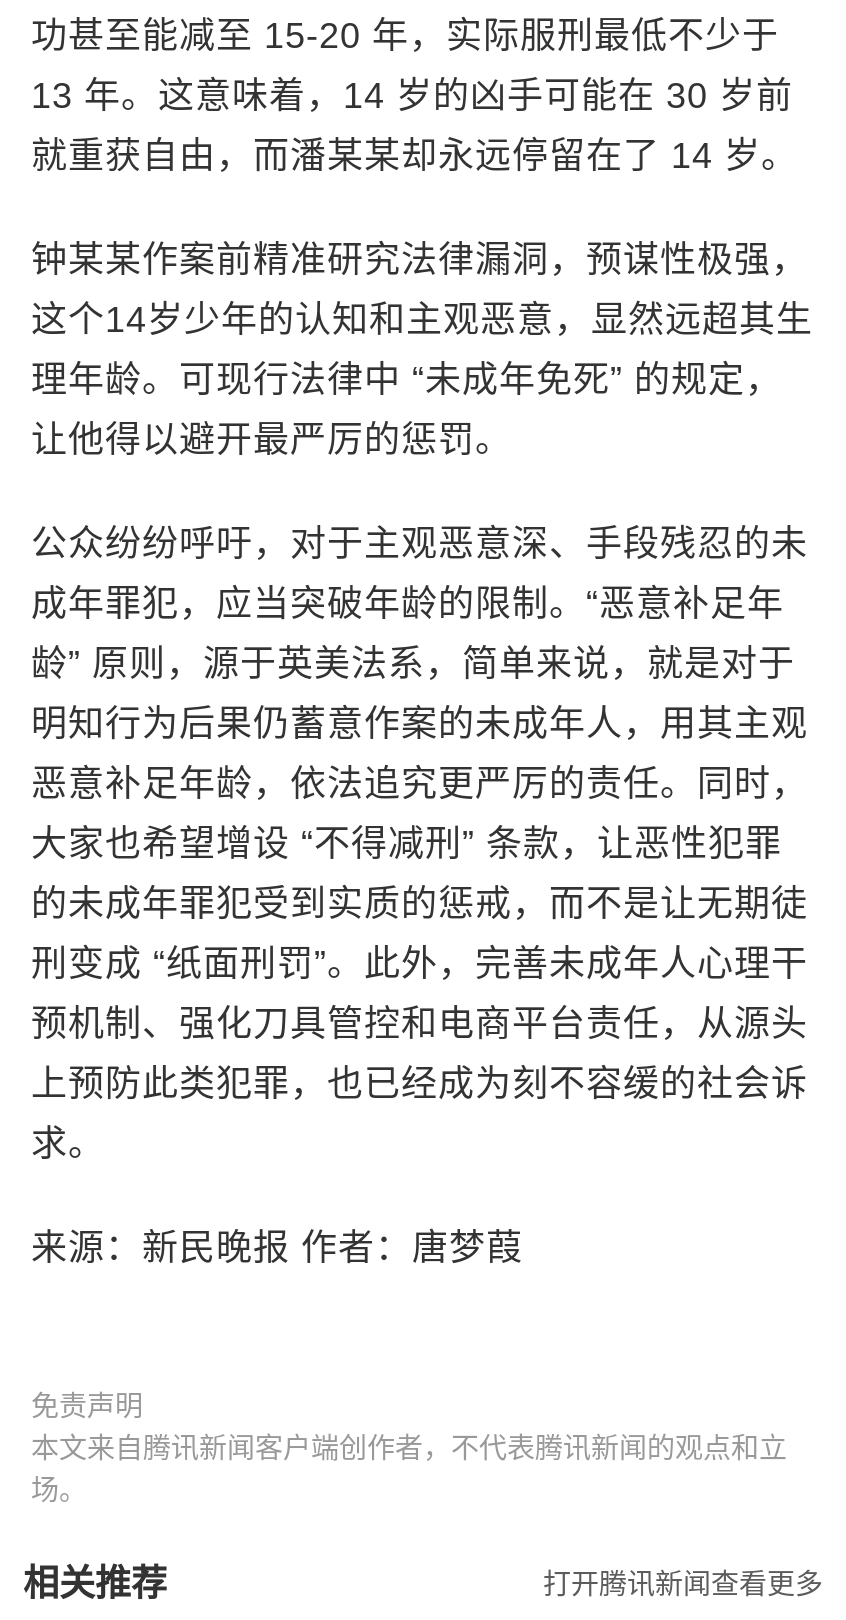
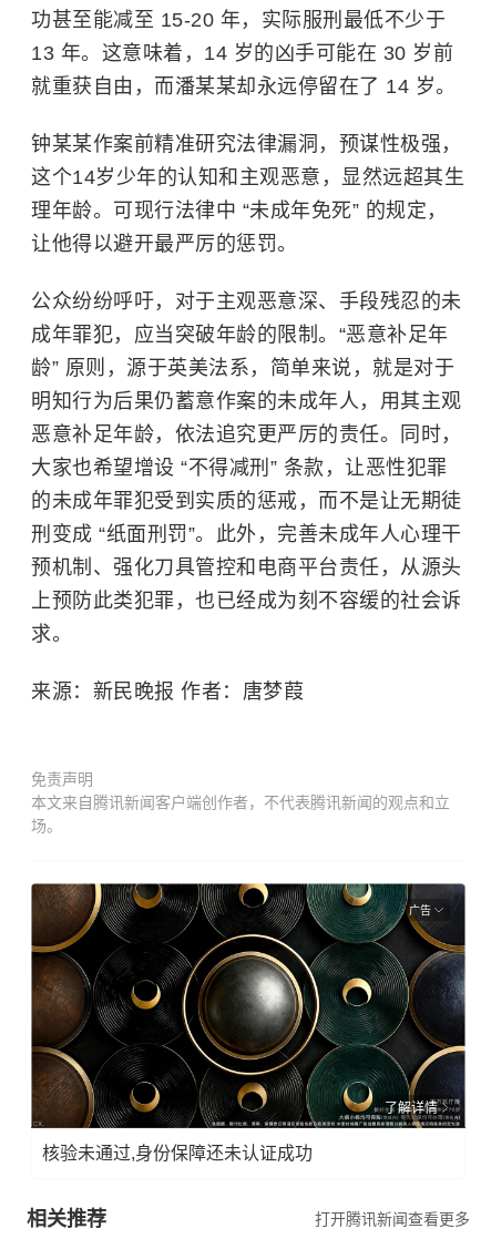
+ [image]
+ 广告

+ 了解详情
+ 核验未通过,身份保障还未认证成功
